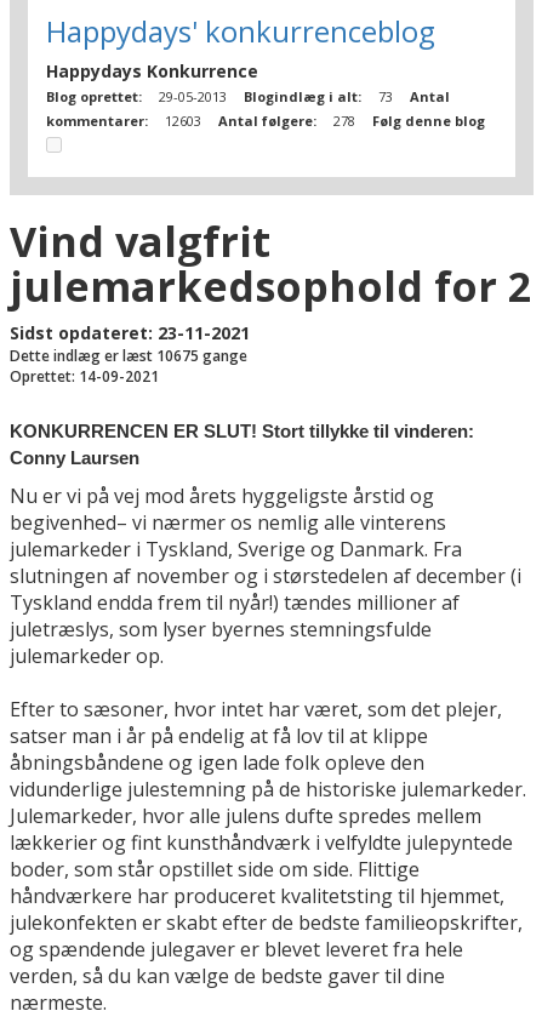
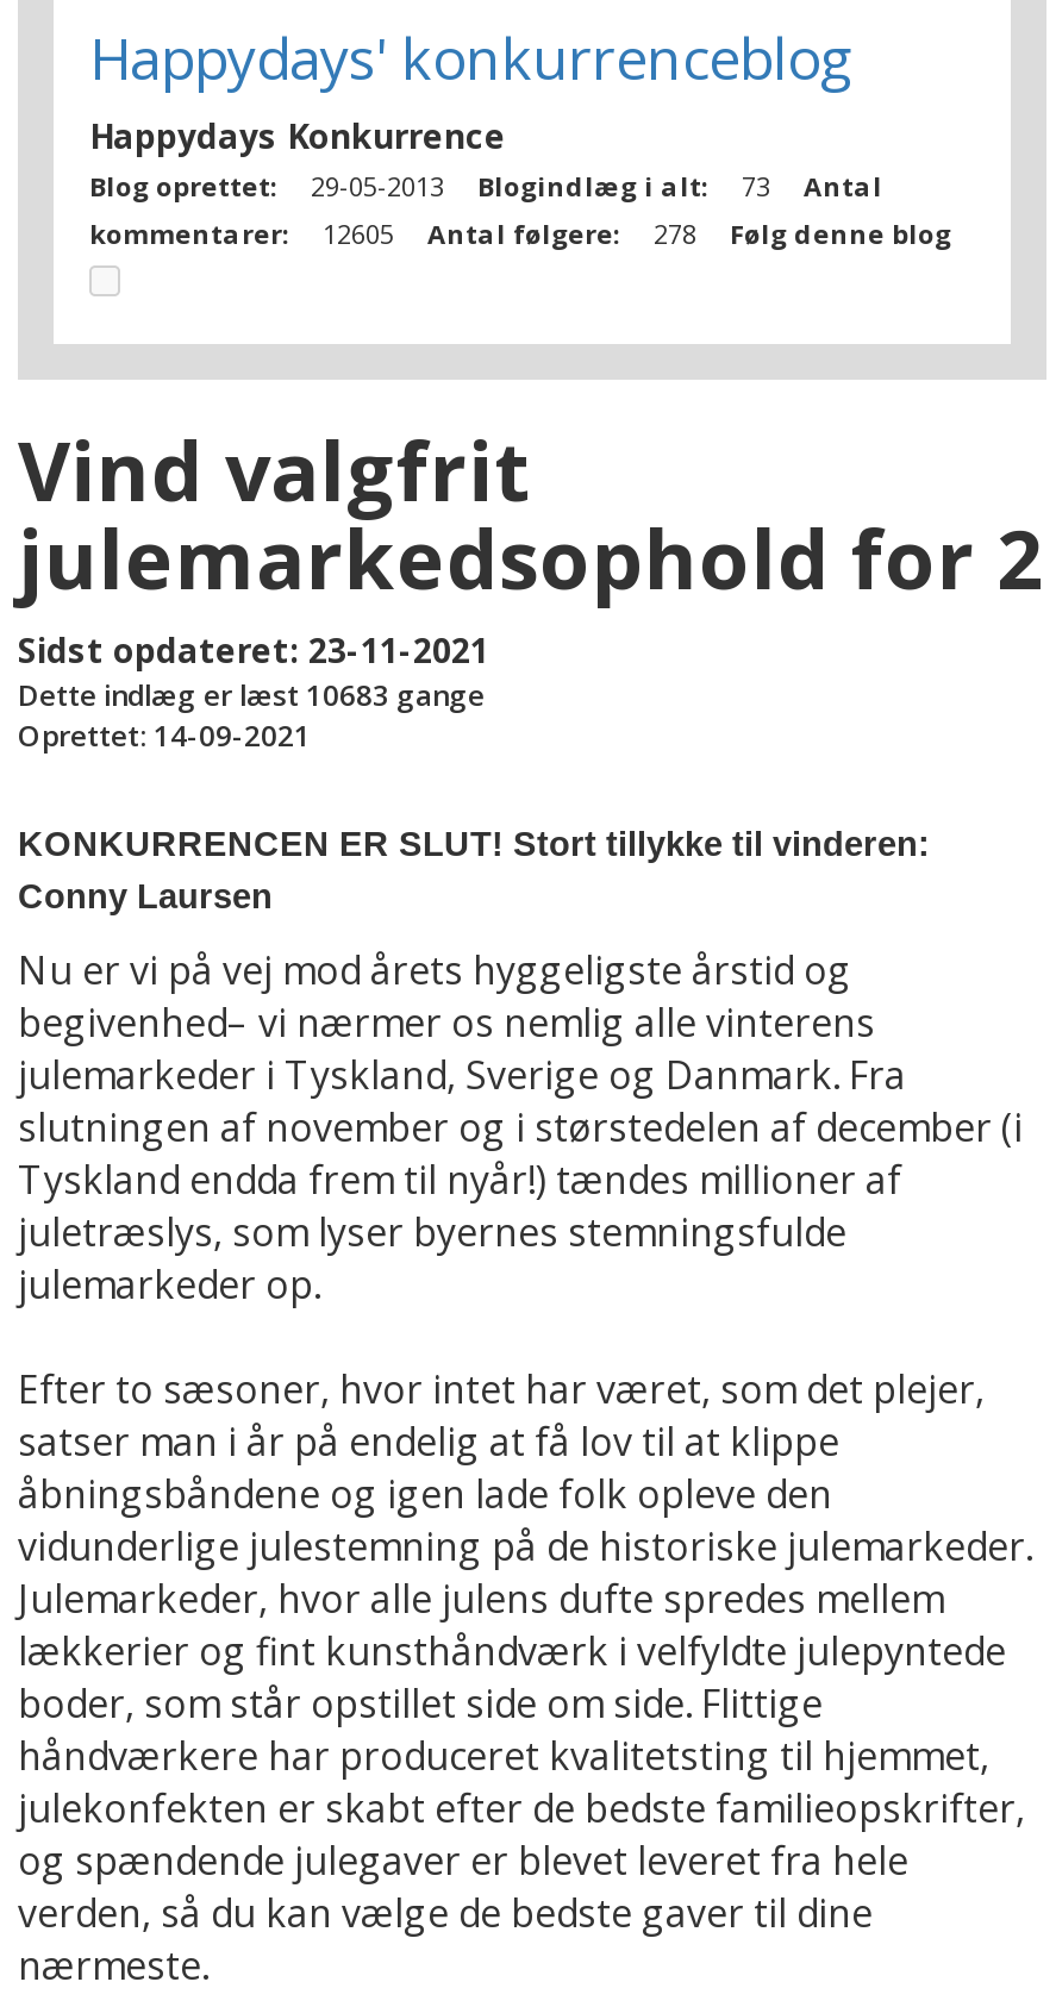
- kommentarer: 12603 Antal følgere: 278 Følg denne blog
+ kommentarer: 12605 Antal følgere: 278 Følg denne blog

- Dette indlæg er læst 10675 gange
+ Dette indlæg er læst 10683 gange
